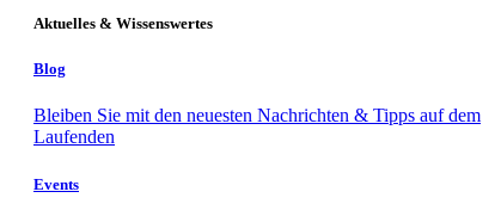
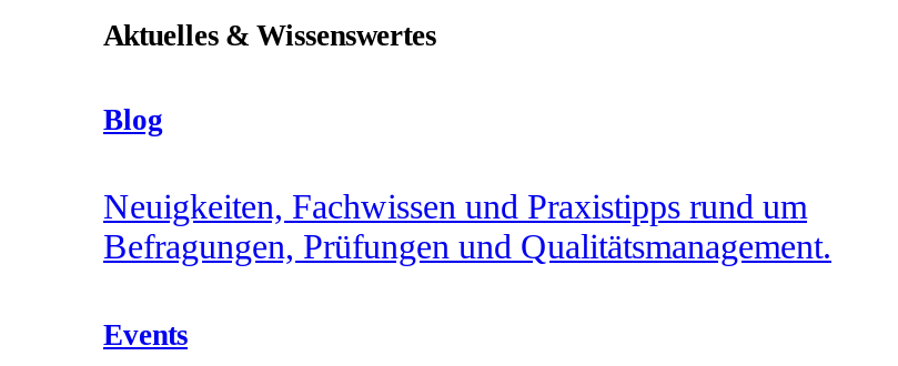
- Bleiben Sie mit den neuesten Nachrichten & Tipps auf dem
- Laufenden
+ Neuigkeiten, Fachwissen und Praxistipps rund um
+ Befragungen, Prüfungen und Qualitätsmanagement.
